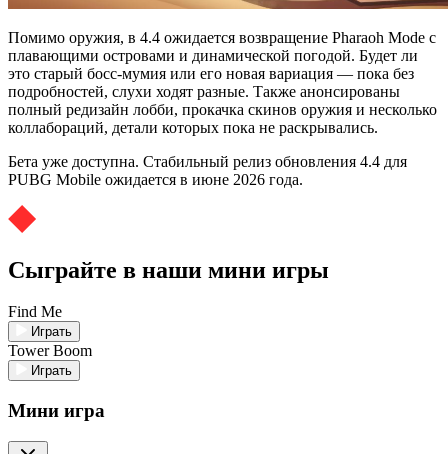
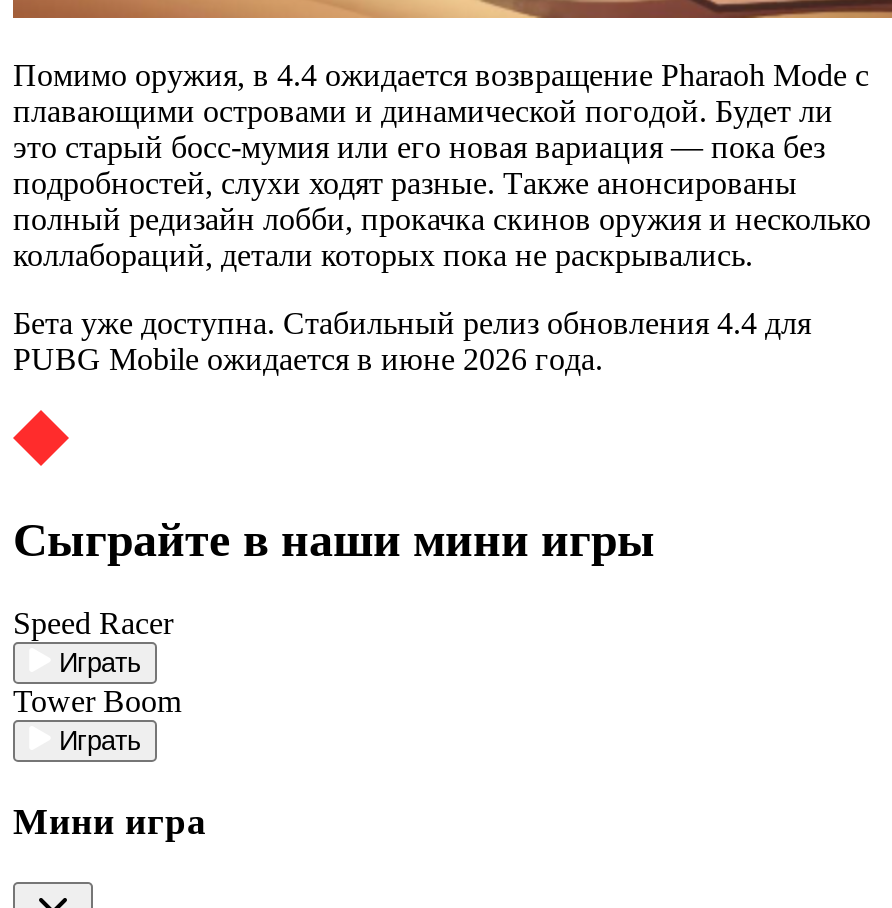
- Find Me
+ Speed Racer
